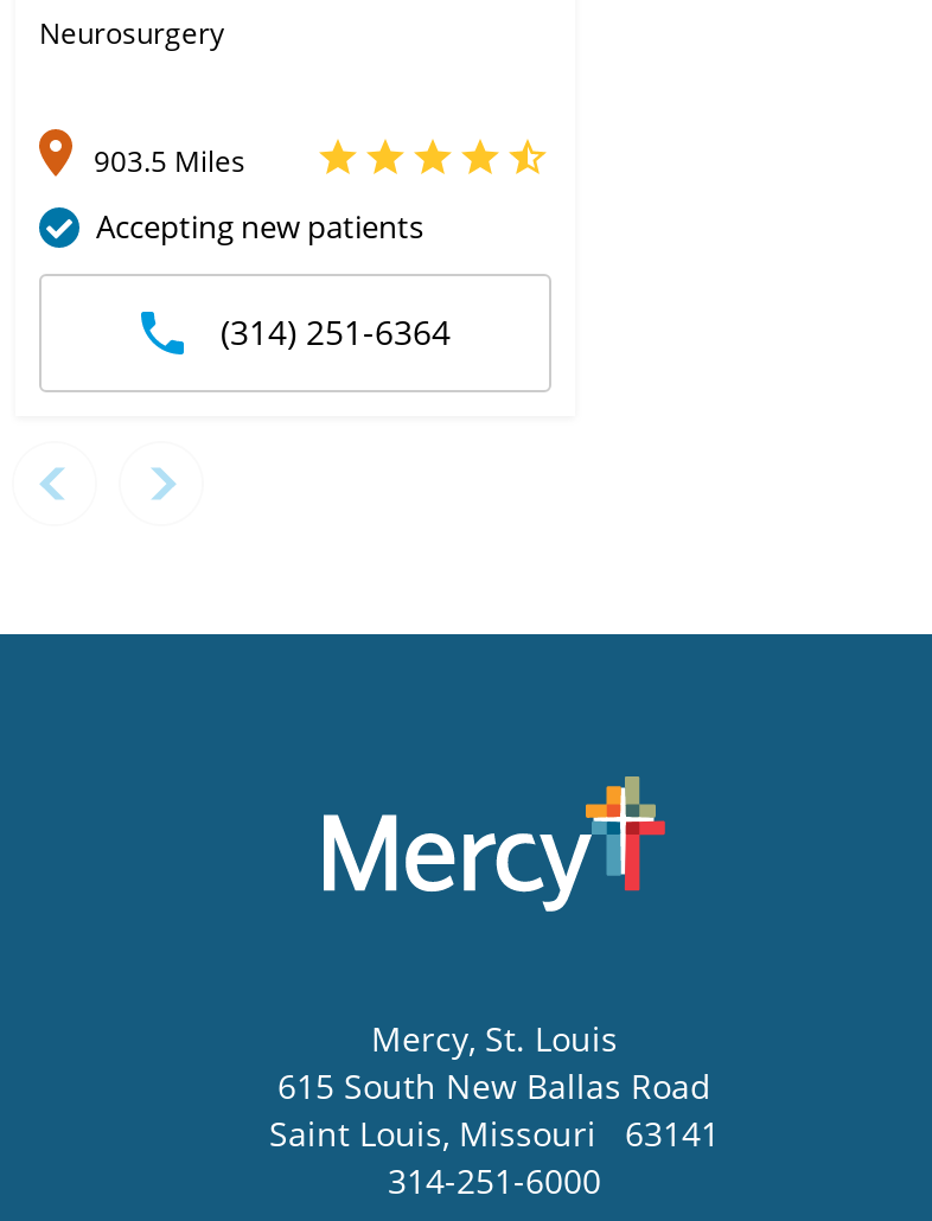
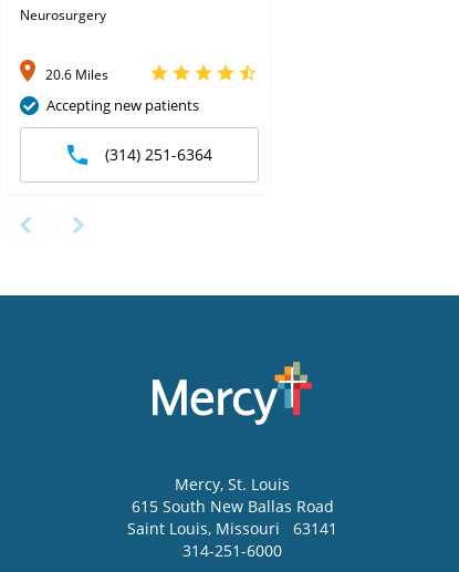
- 903.5 Miles
+ 20.6 Miles
